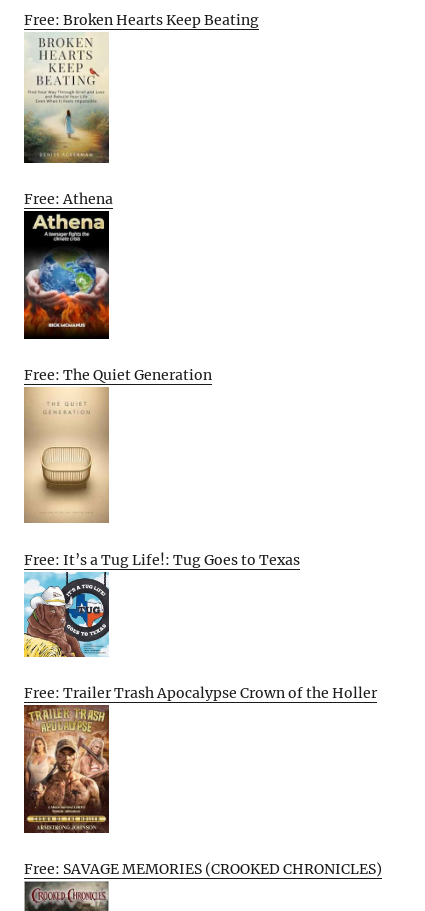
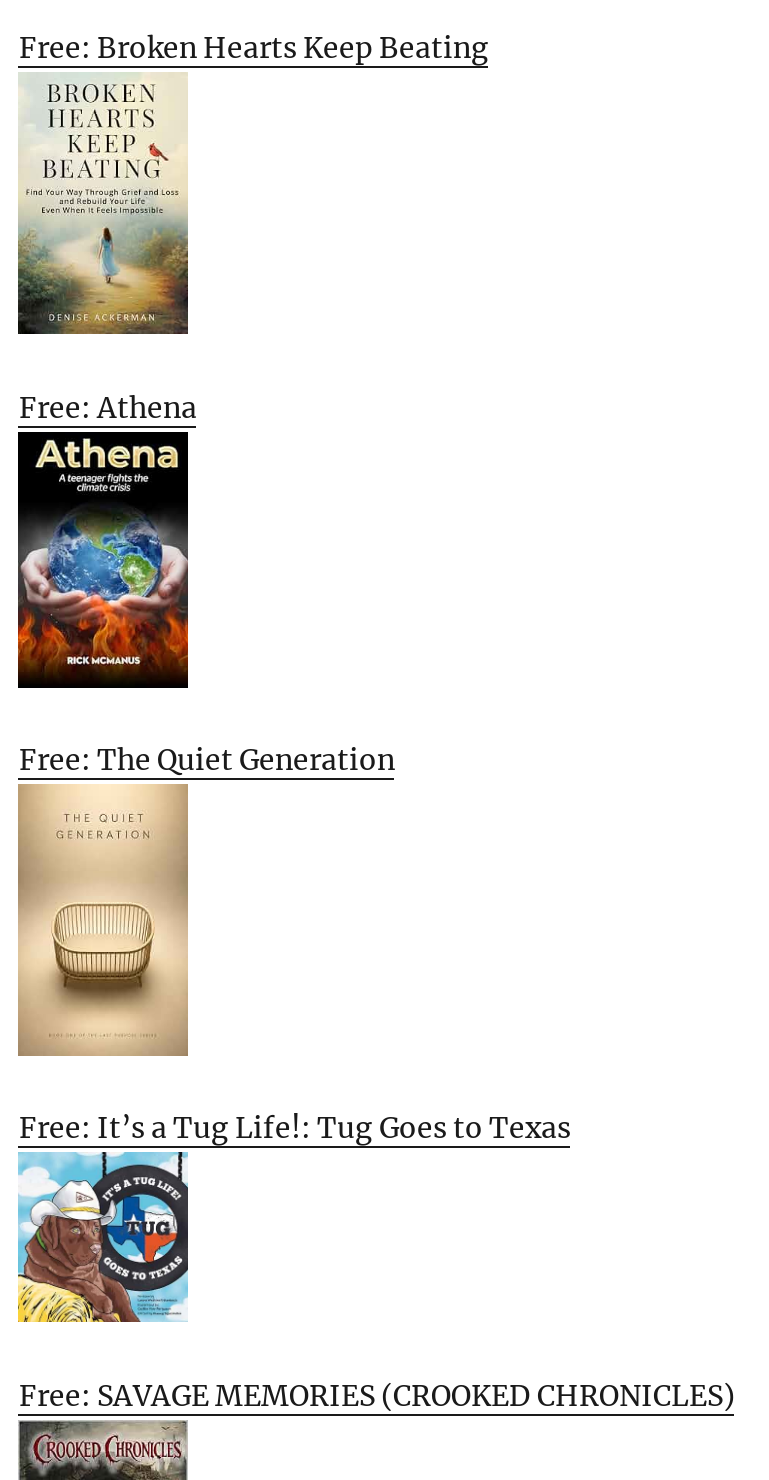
- Free: Trailer Trash Apocalypse Crown of the Holler

- [image]
